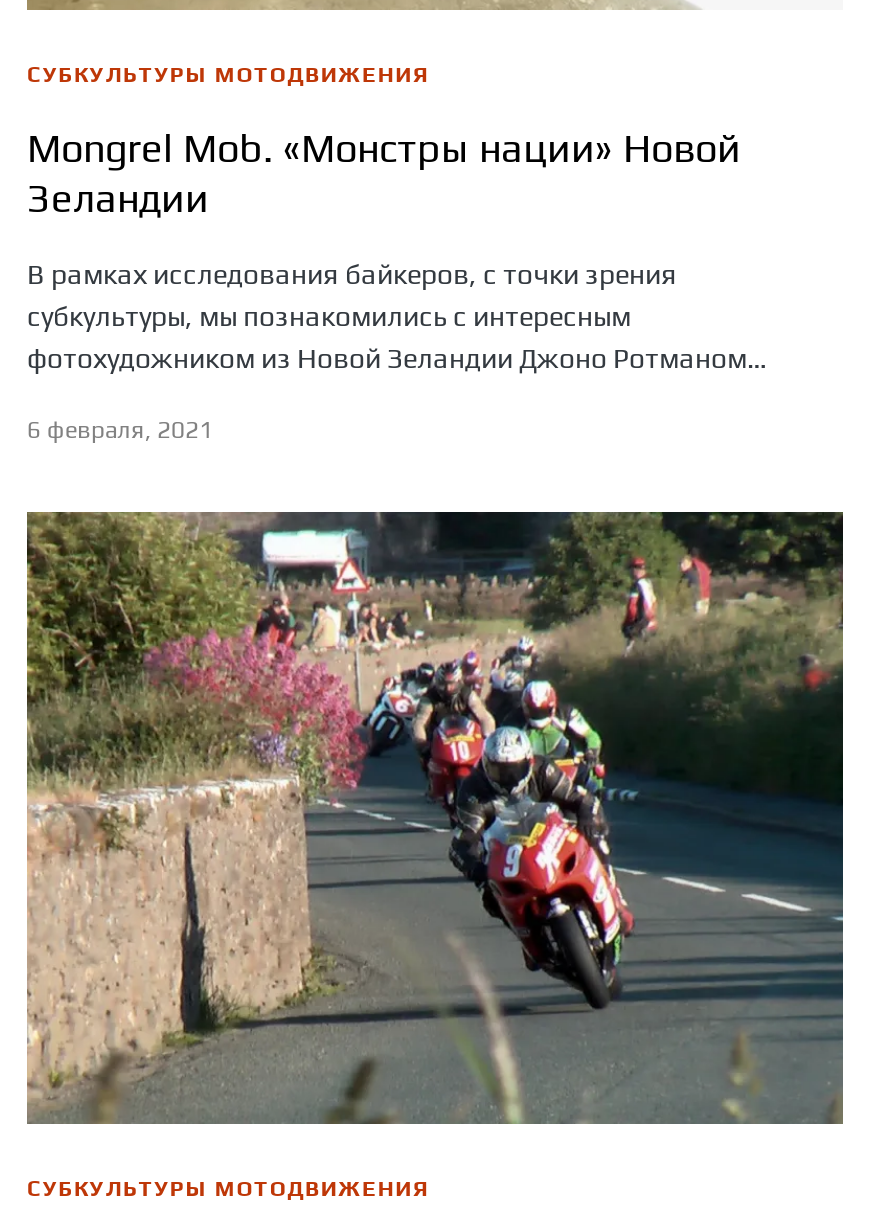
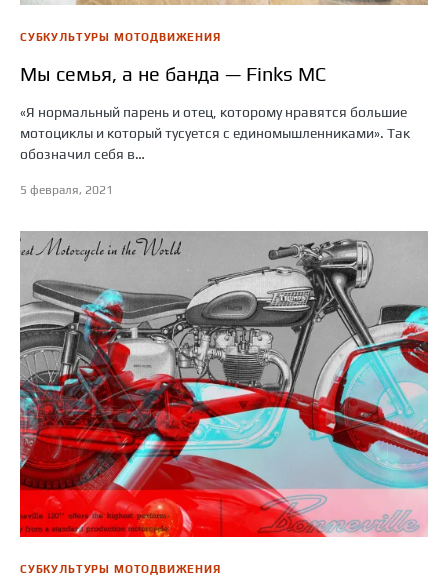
- Mongrel Mob. «Монстры нации» Новой
- Зеландии
+ Мы семья, а не банда — Finks МС

- В рамках исследования байкеров, с точки зрения
- субкультуры, мы познакомились с интересным
- фотохудожником из Новой Зеландии Джоно Ротманом…
+ «Я нормальный парень и отец, которому нравятся большие
+ мотоциклы и который тусуется с единомышленниками». Так
+ обозначил себя в…

- 6 февраля, 2021
+ 5 февраля, 2021

- [image]
+ [image]
